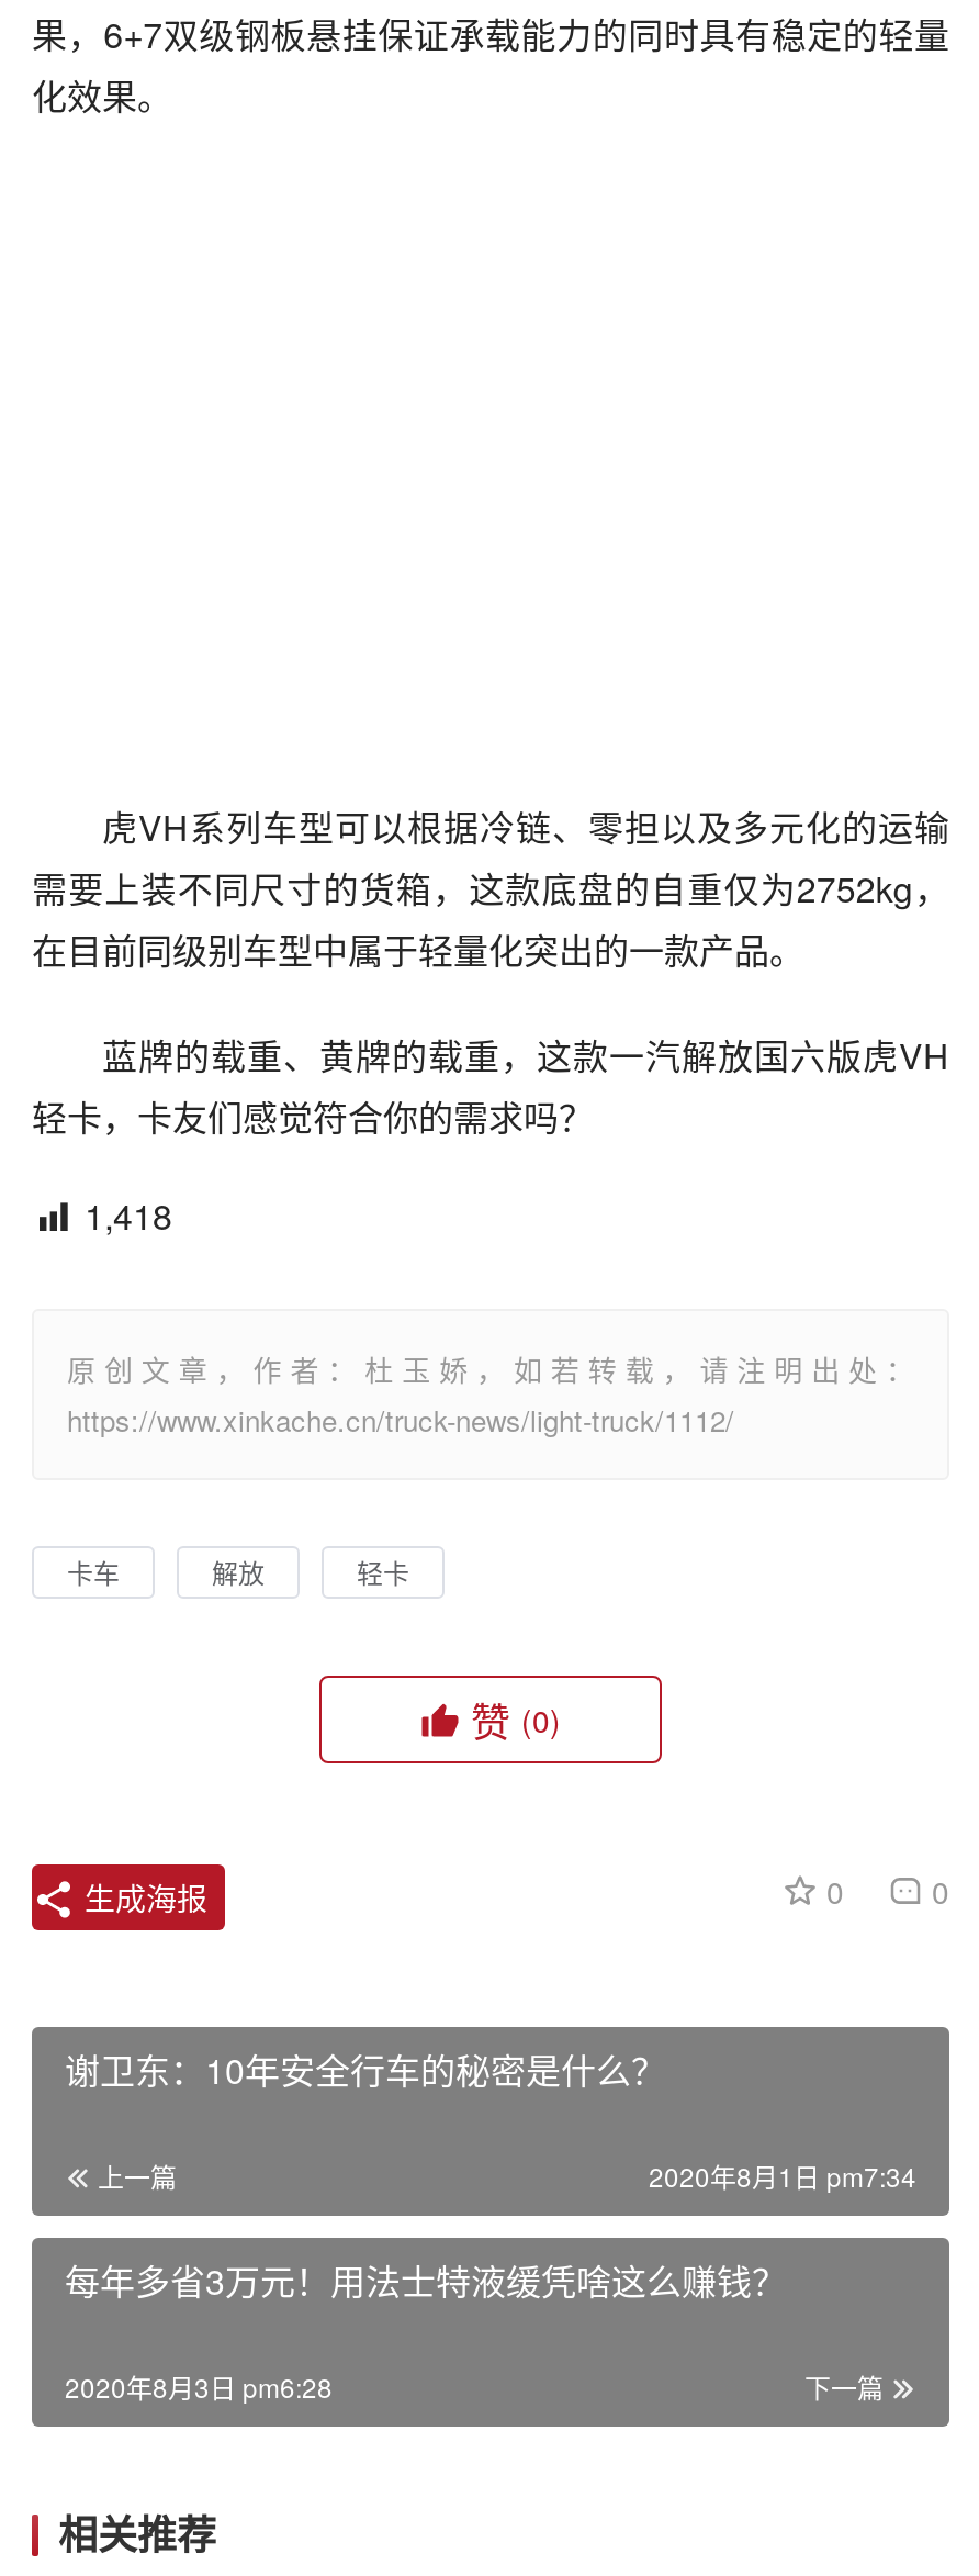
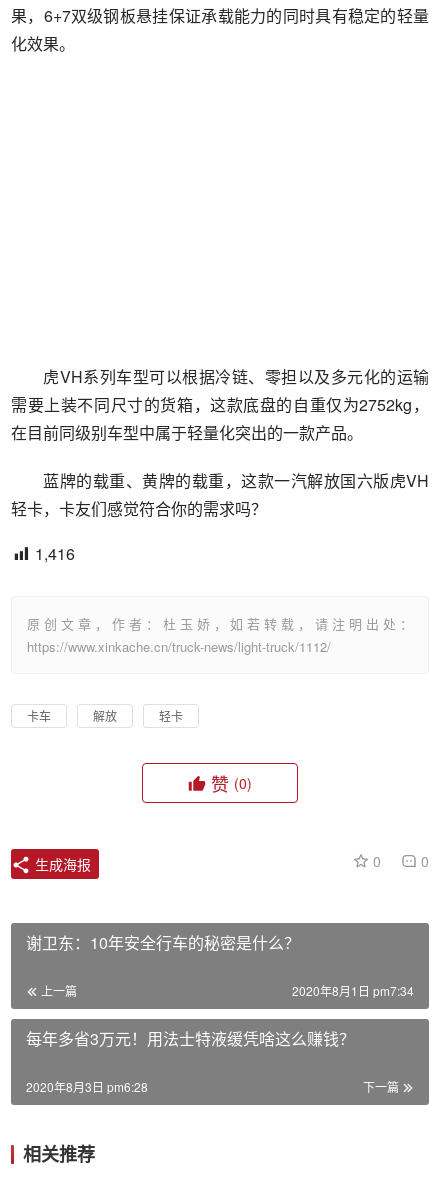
- 1,418
+ 1,416
